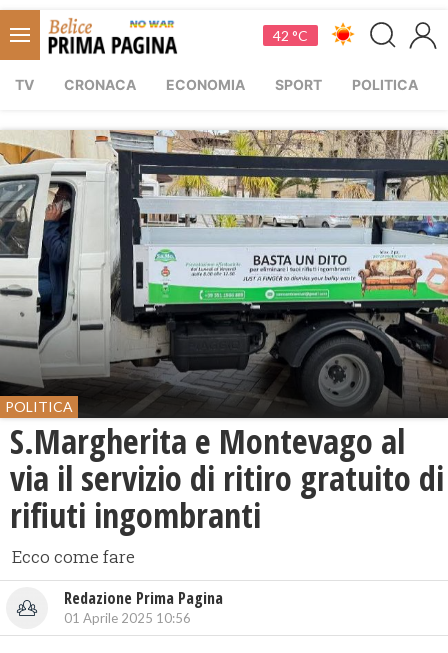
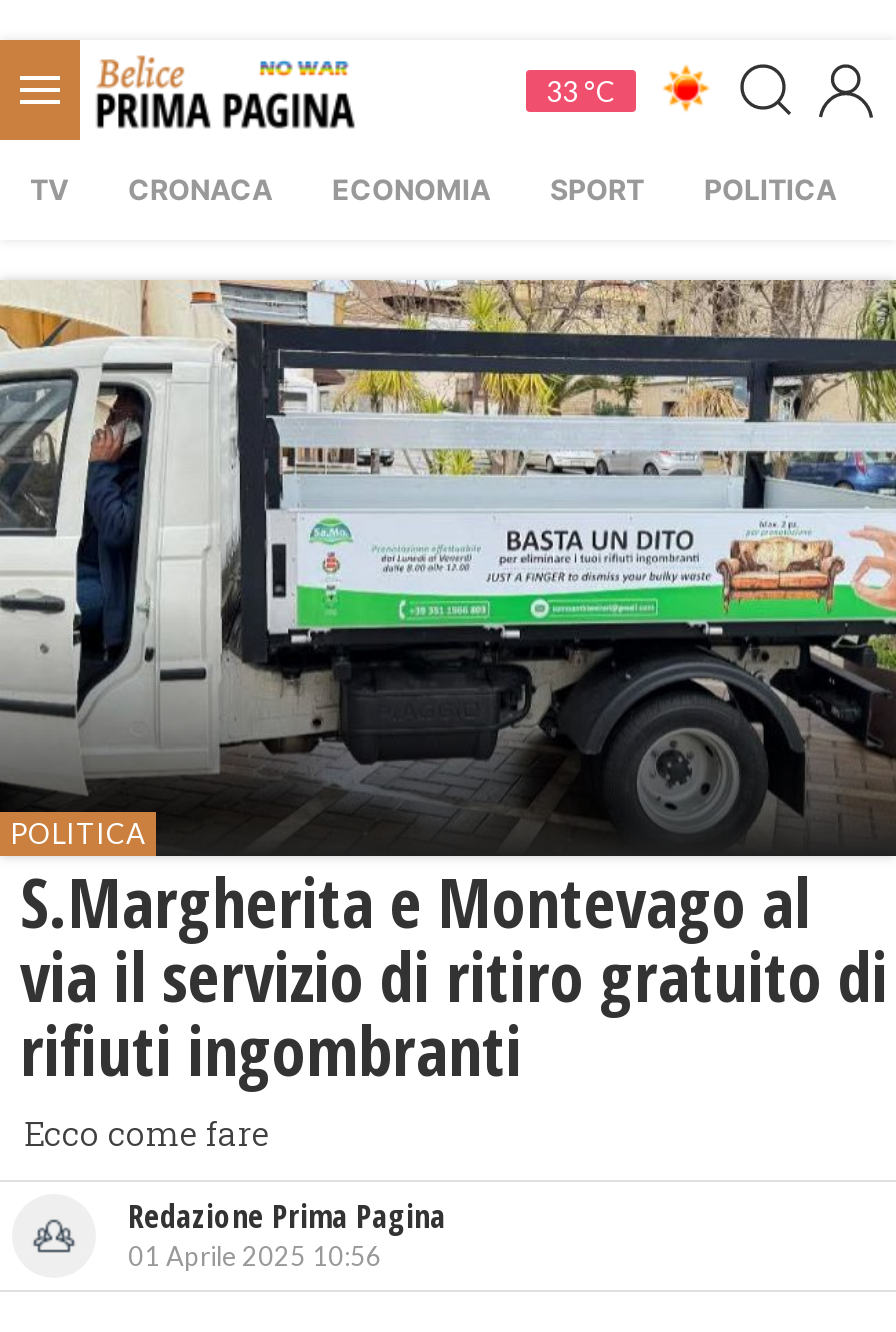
- 42 °C
+ 33 °C
